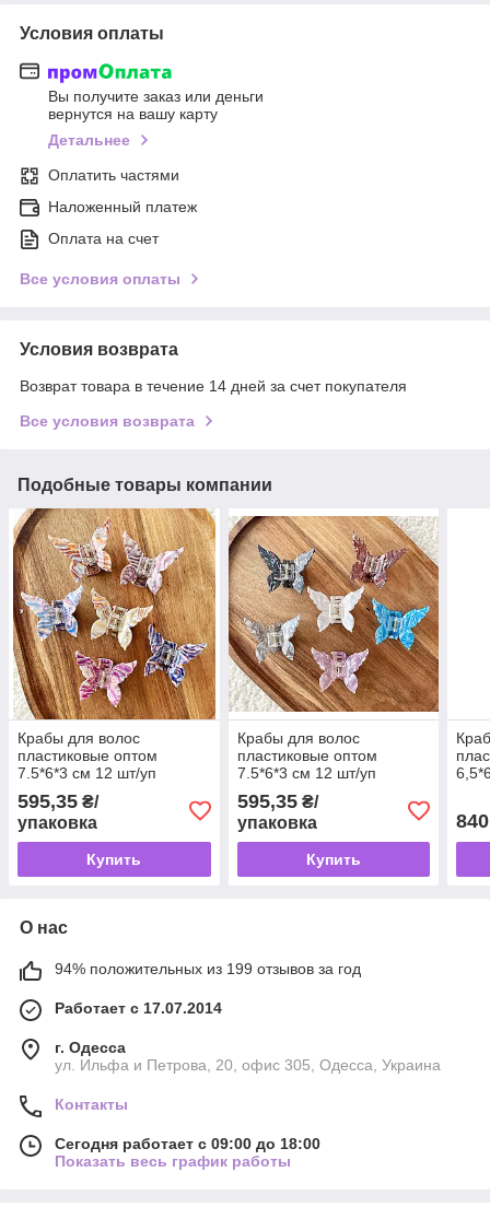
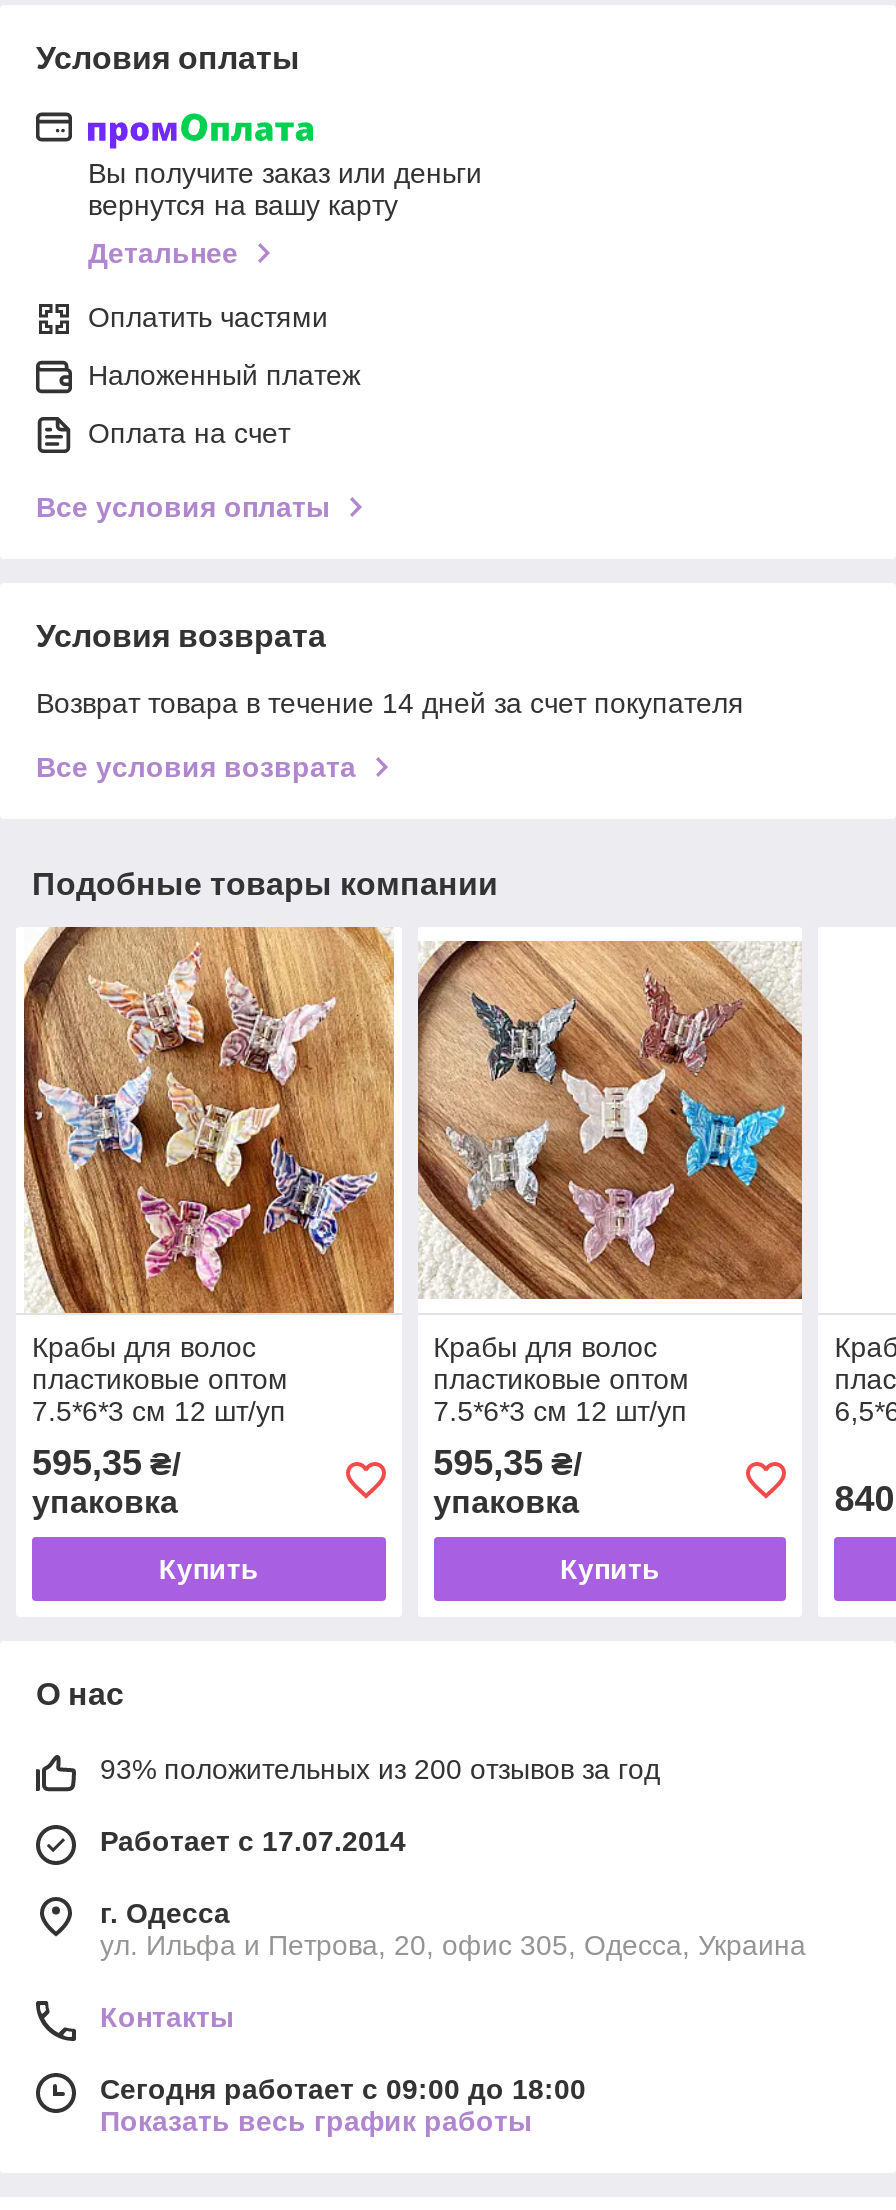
- 94% положительных из 199 отзывов за год
+ 93% положительных из 200 отзывов за год
